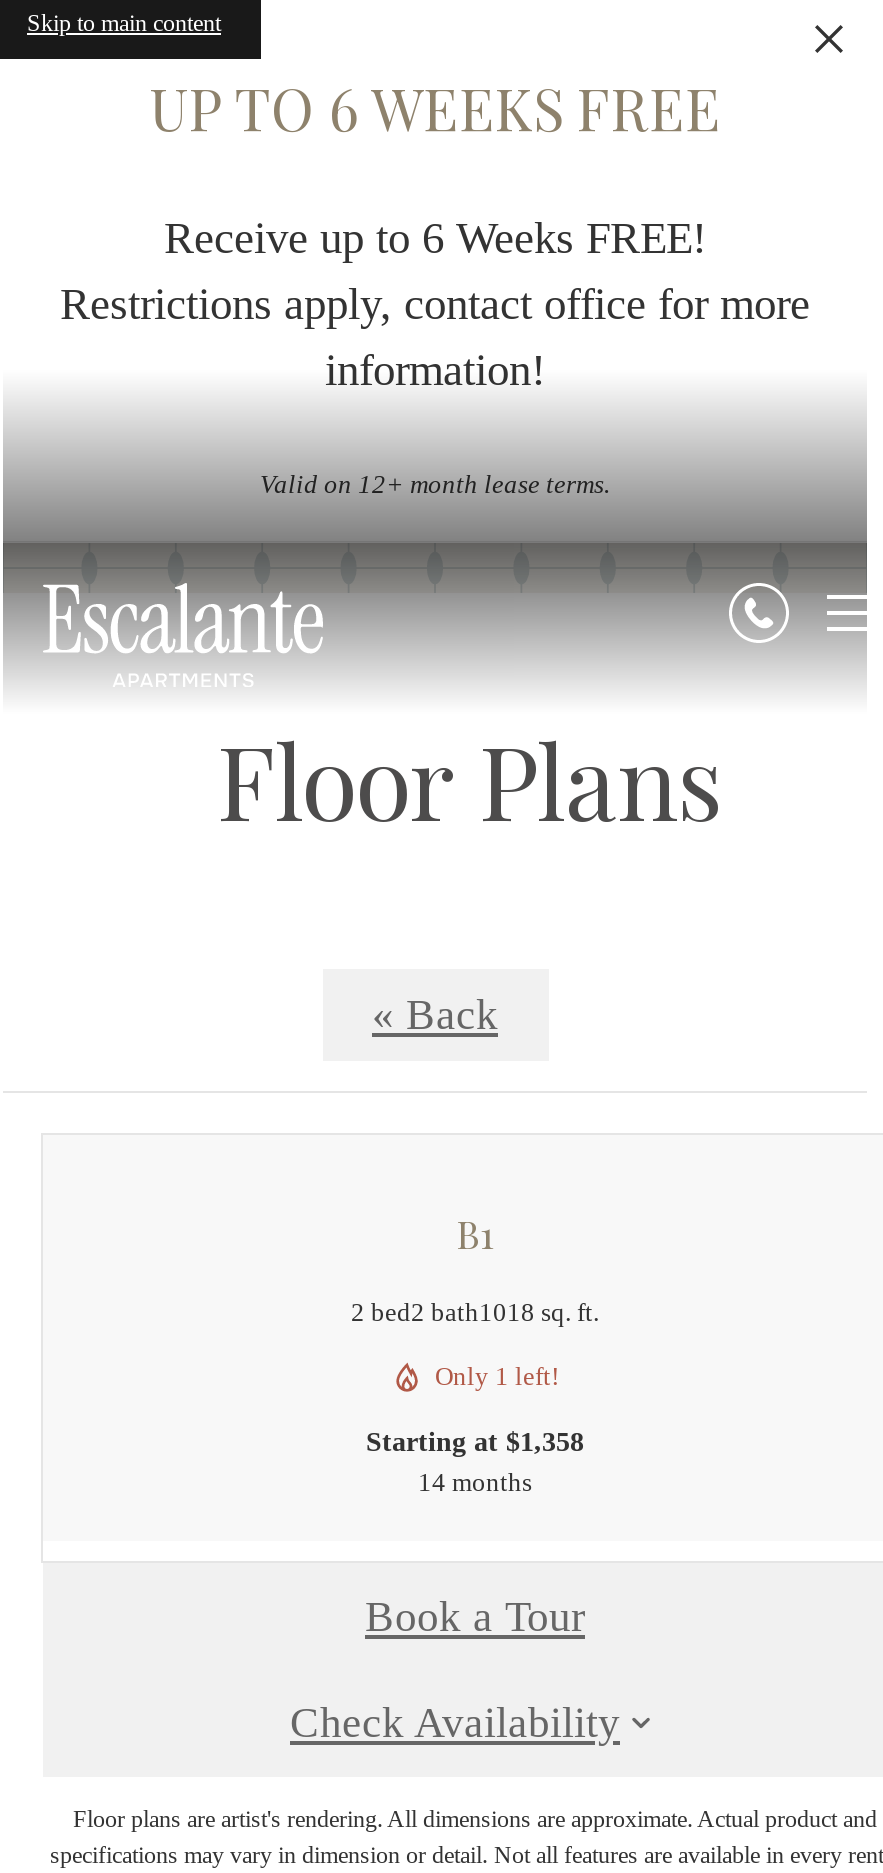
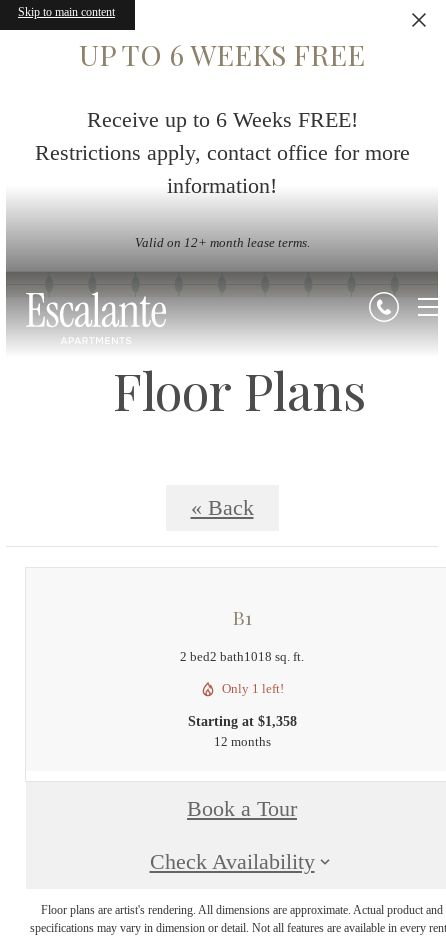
- 14 months
+ 12 months
